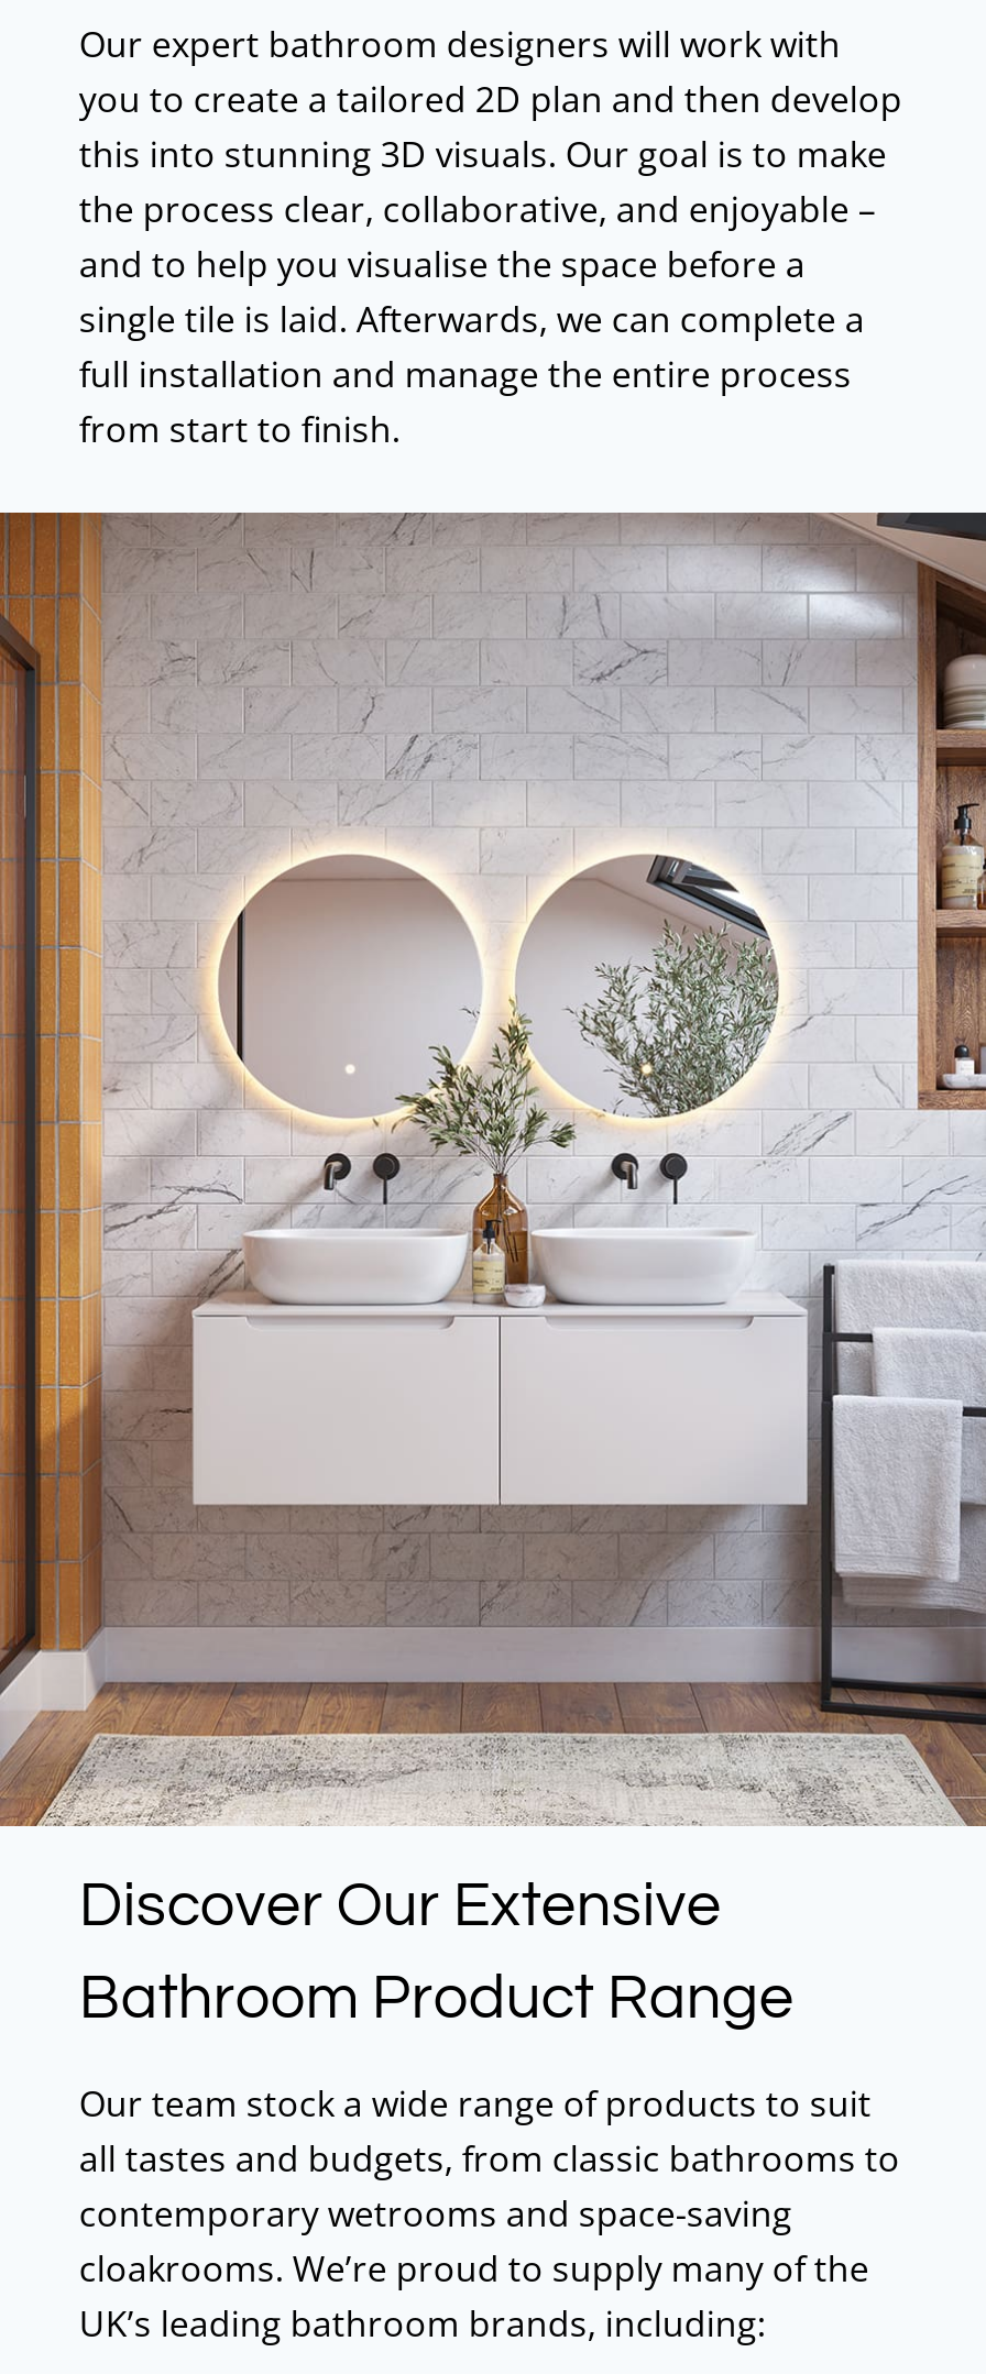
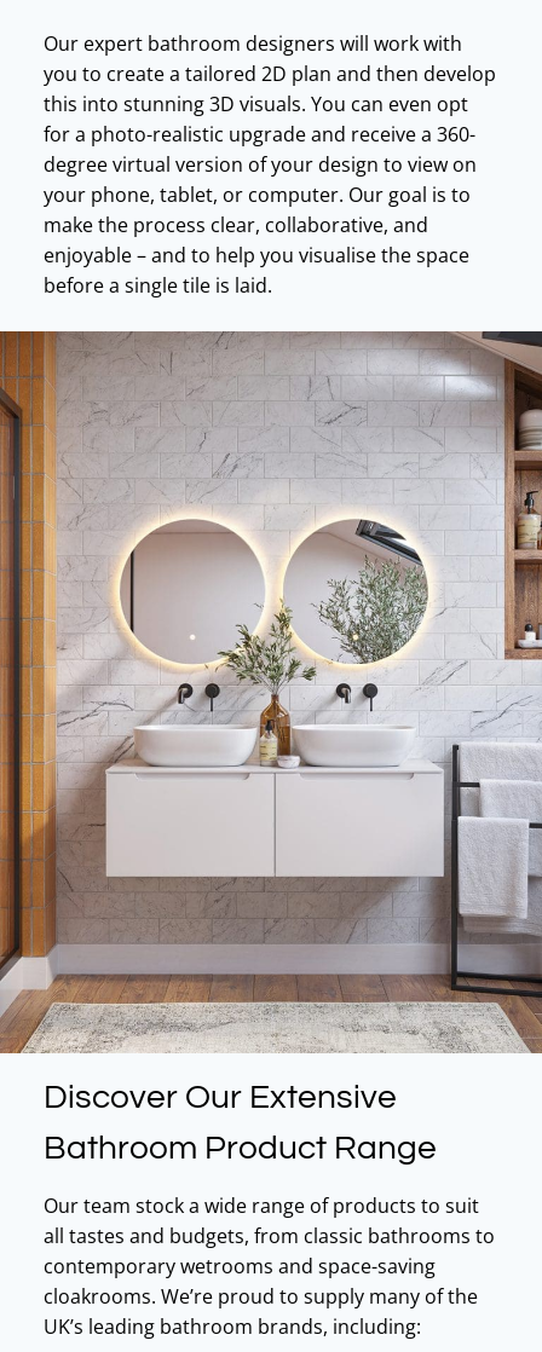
- this into stunning 3D visuals. Our goal is to make
- the process clear, collaborative, and enjoyable –
- and to help you visualise the space before a
- single tile is laid. Afterwards, we can complete a
- full installation and manage the entire process
- from start to finish.
+ this into stunning 3D visuals. You can even opt
+ for a photo-realistic upgrade and receive a 360-
+ degree virtual version of your design to view on
+ your phone, tablet, or computer. Our goal is to
+ make the process clear, collaborative, and
+ enjoyable – and to help you visualise the space
+ before a single tile is laid.
